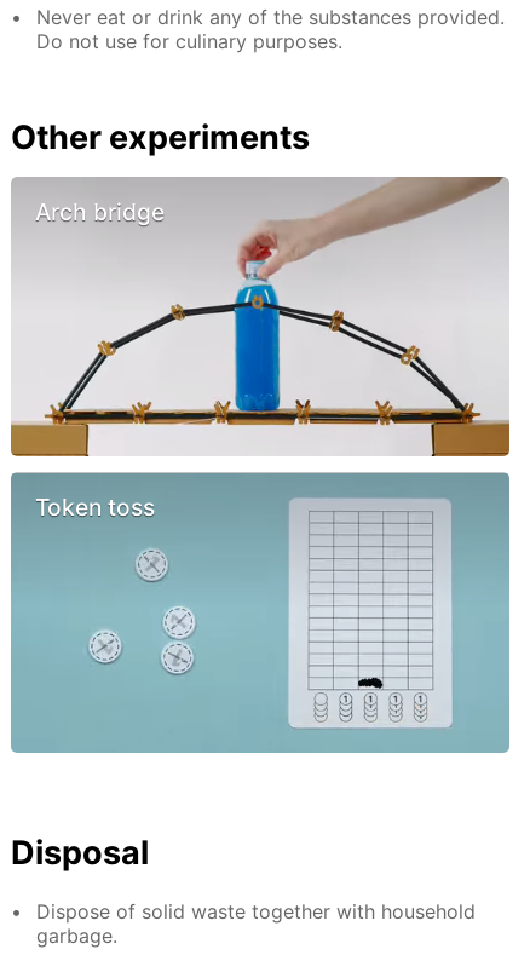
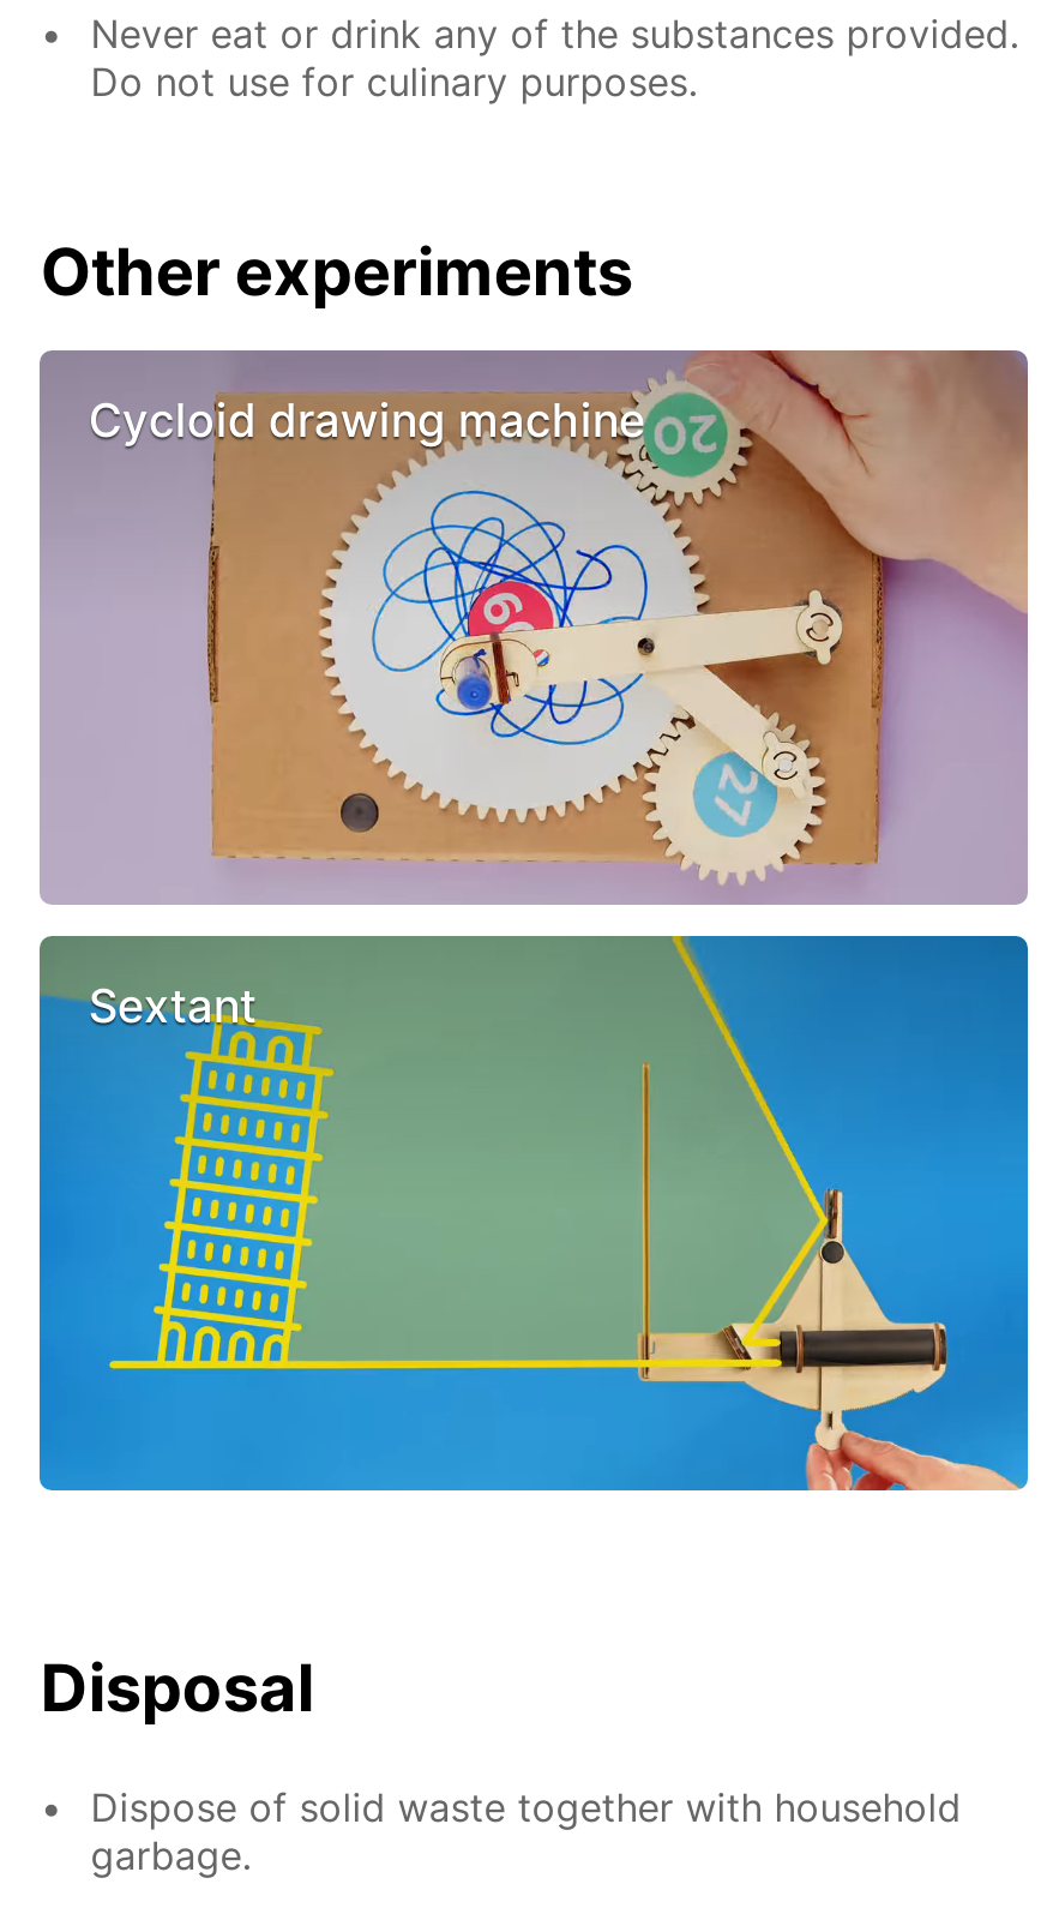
- [image]
- Arch bridge
+ [image]
+ Cycloid drawing machine

- [image]
- Token toss
+ [image]
+ Sextant
